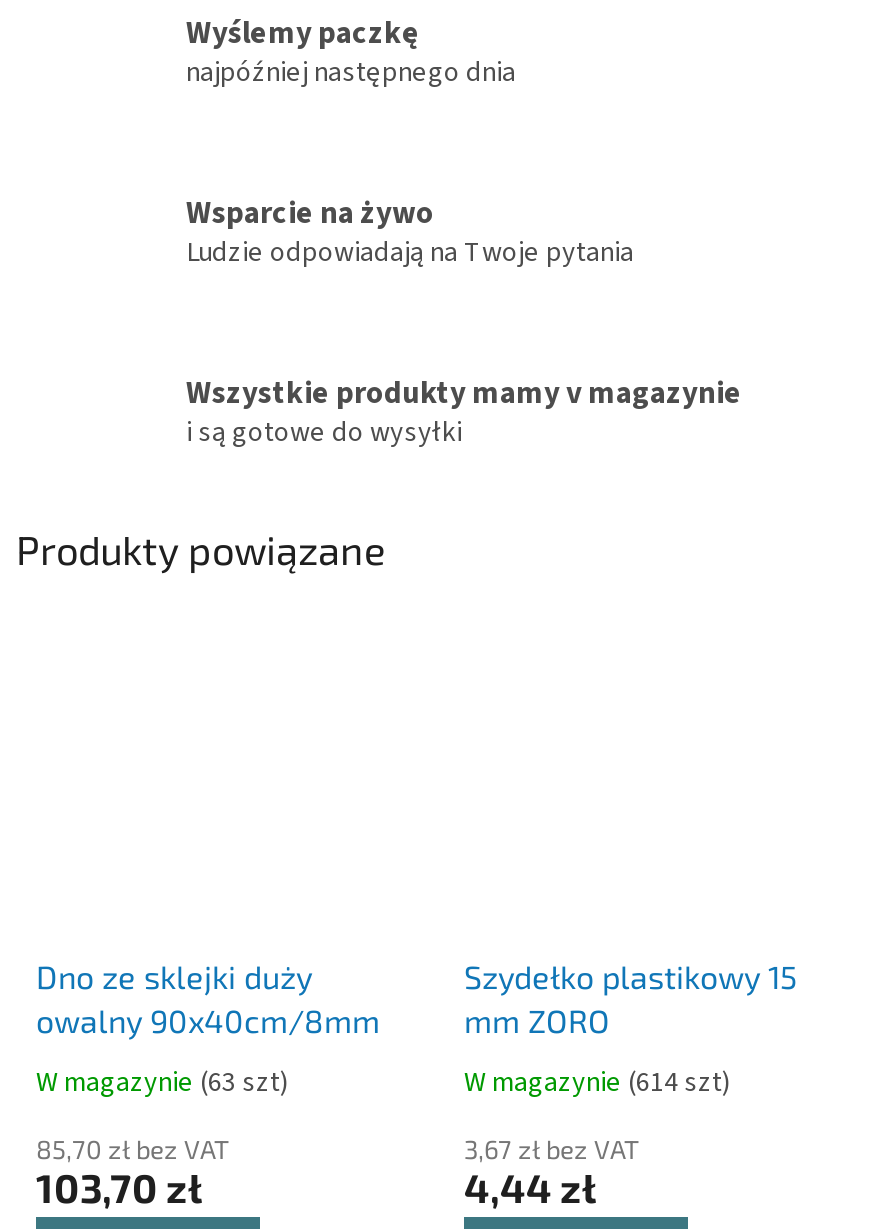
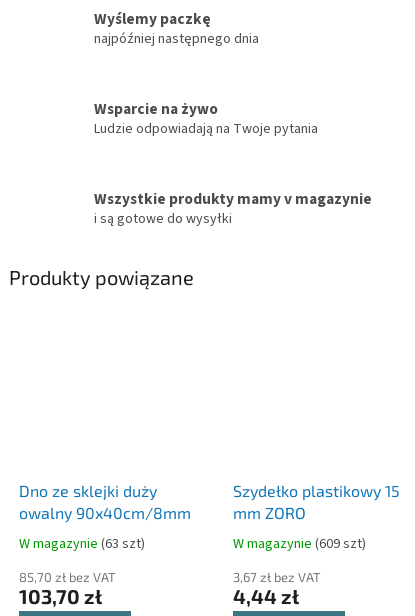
- W magazynie (614 szt)
+ W magazynie (609 szt)
